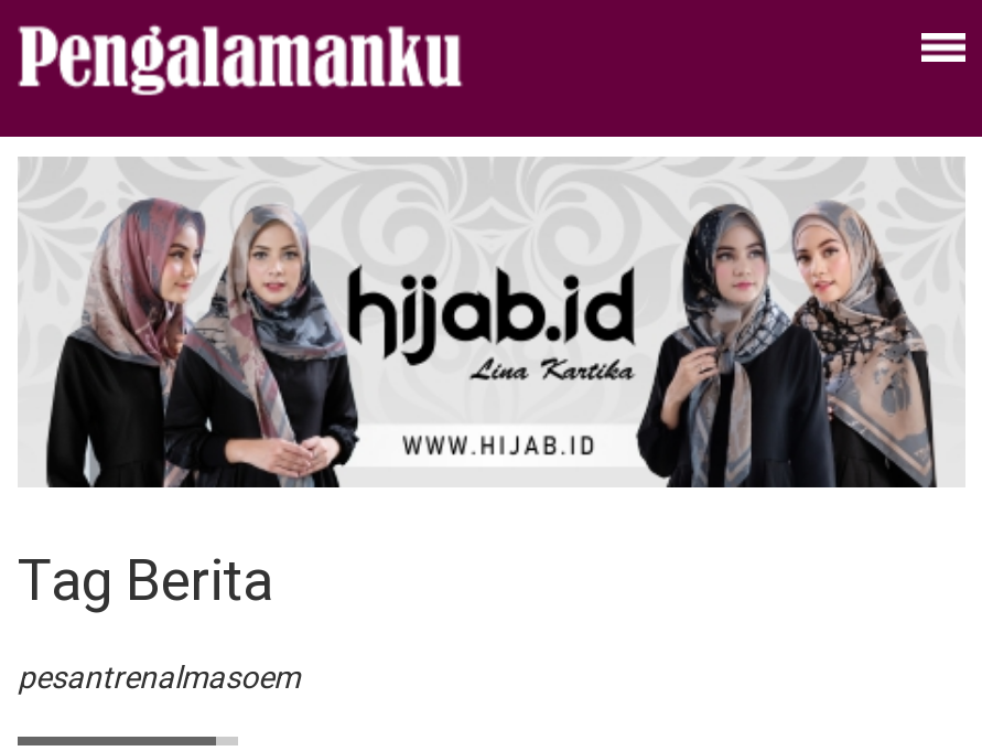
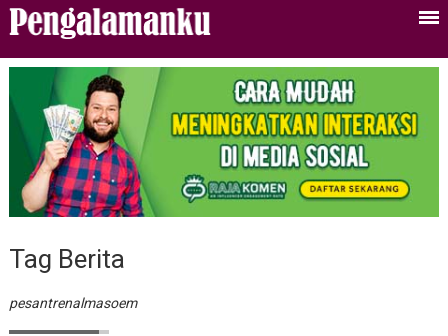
- [image]
+ [image]
